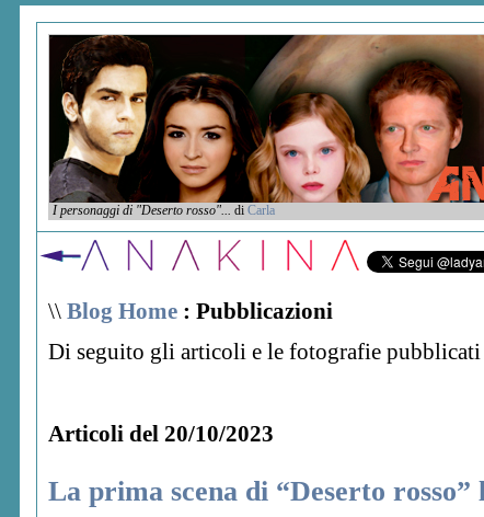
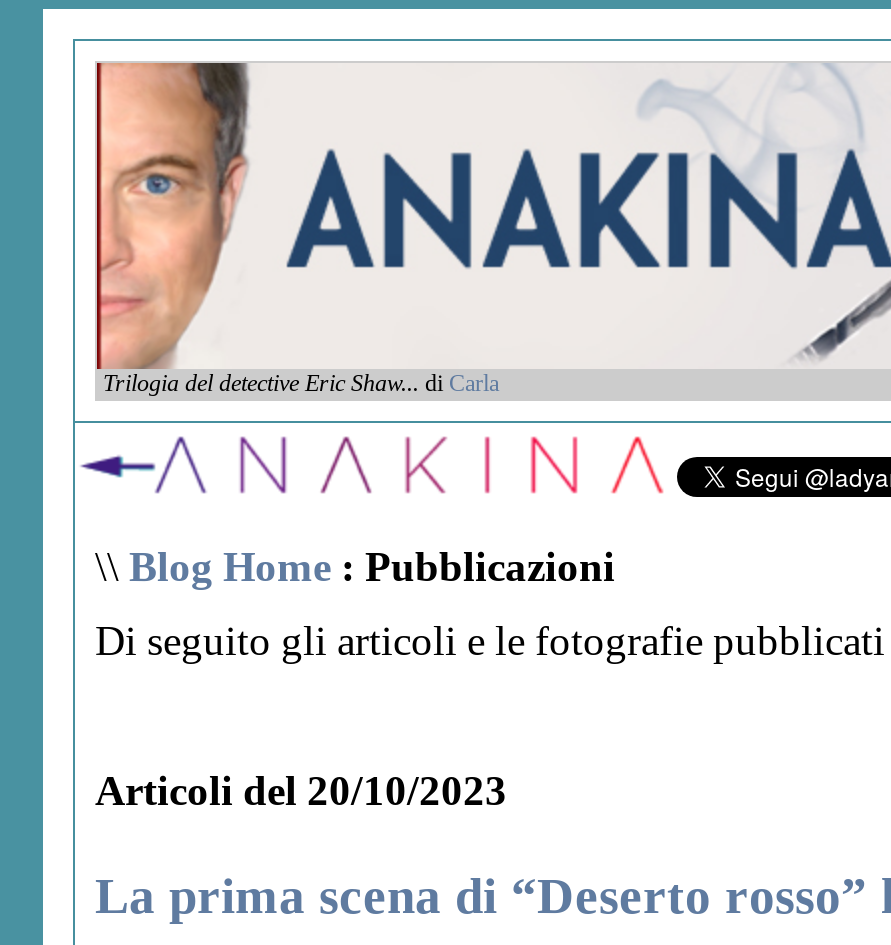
- [image]
- I personaggi di "Deserto rosso"... di Carla
+ [image]
+ Trilogia del detective Eric Shaw... di Carla
